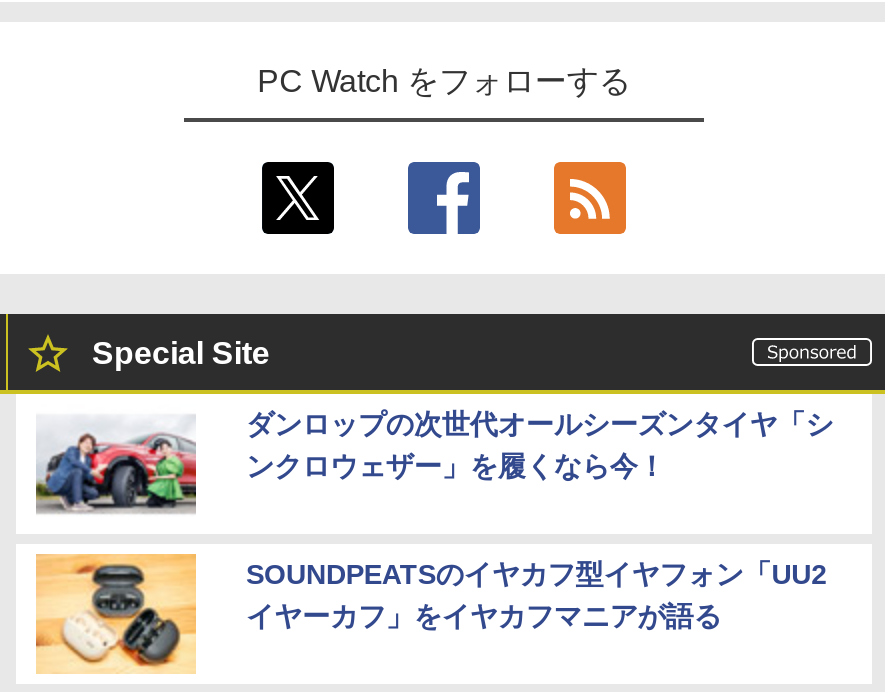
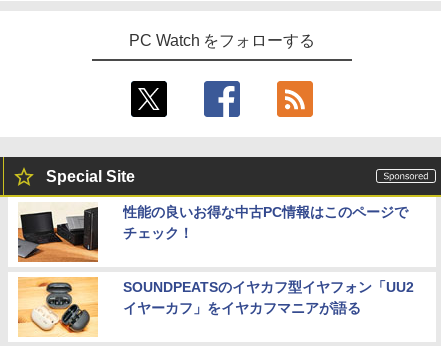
- [image]
- ダンロップの次世代オールシーズンタイヤ「シ
- ンクロウェザー」を履くなら今！
+ [image]
+ 性能の良いお得な中古PC情報はこのページで
+ チェック！
